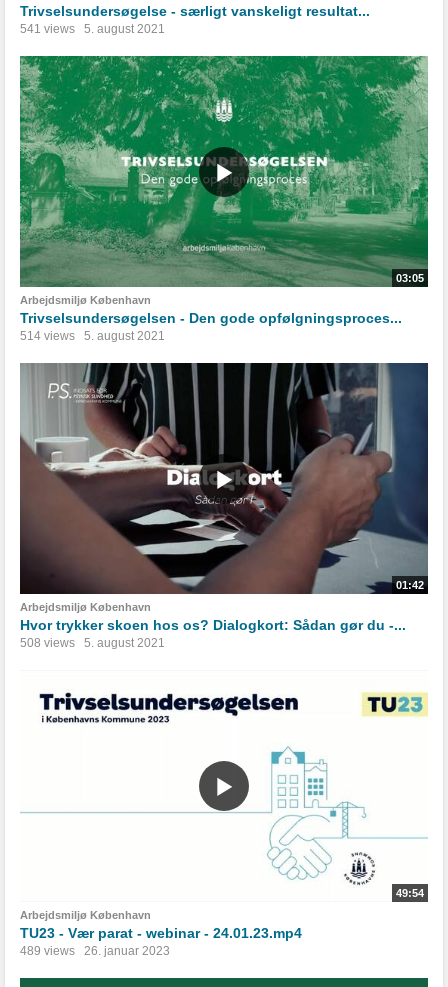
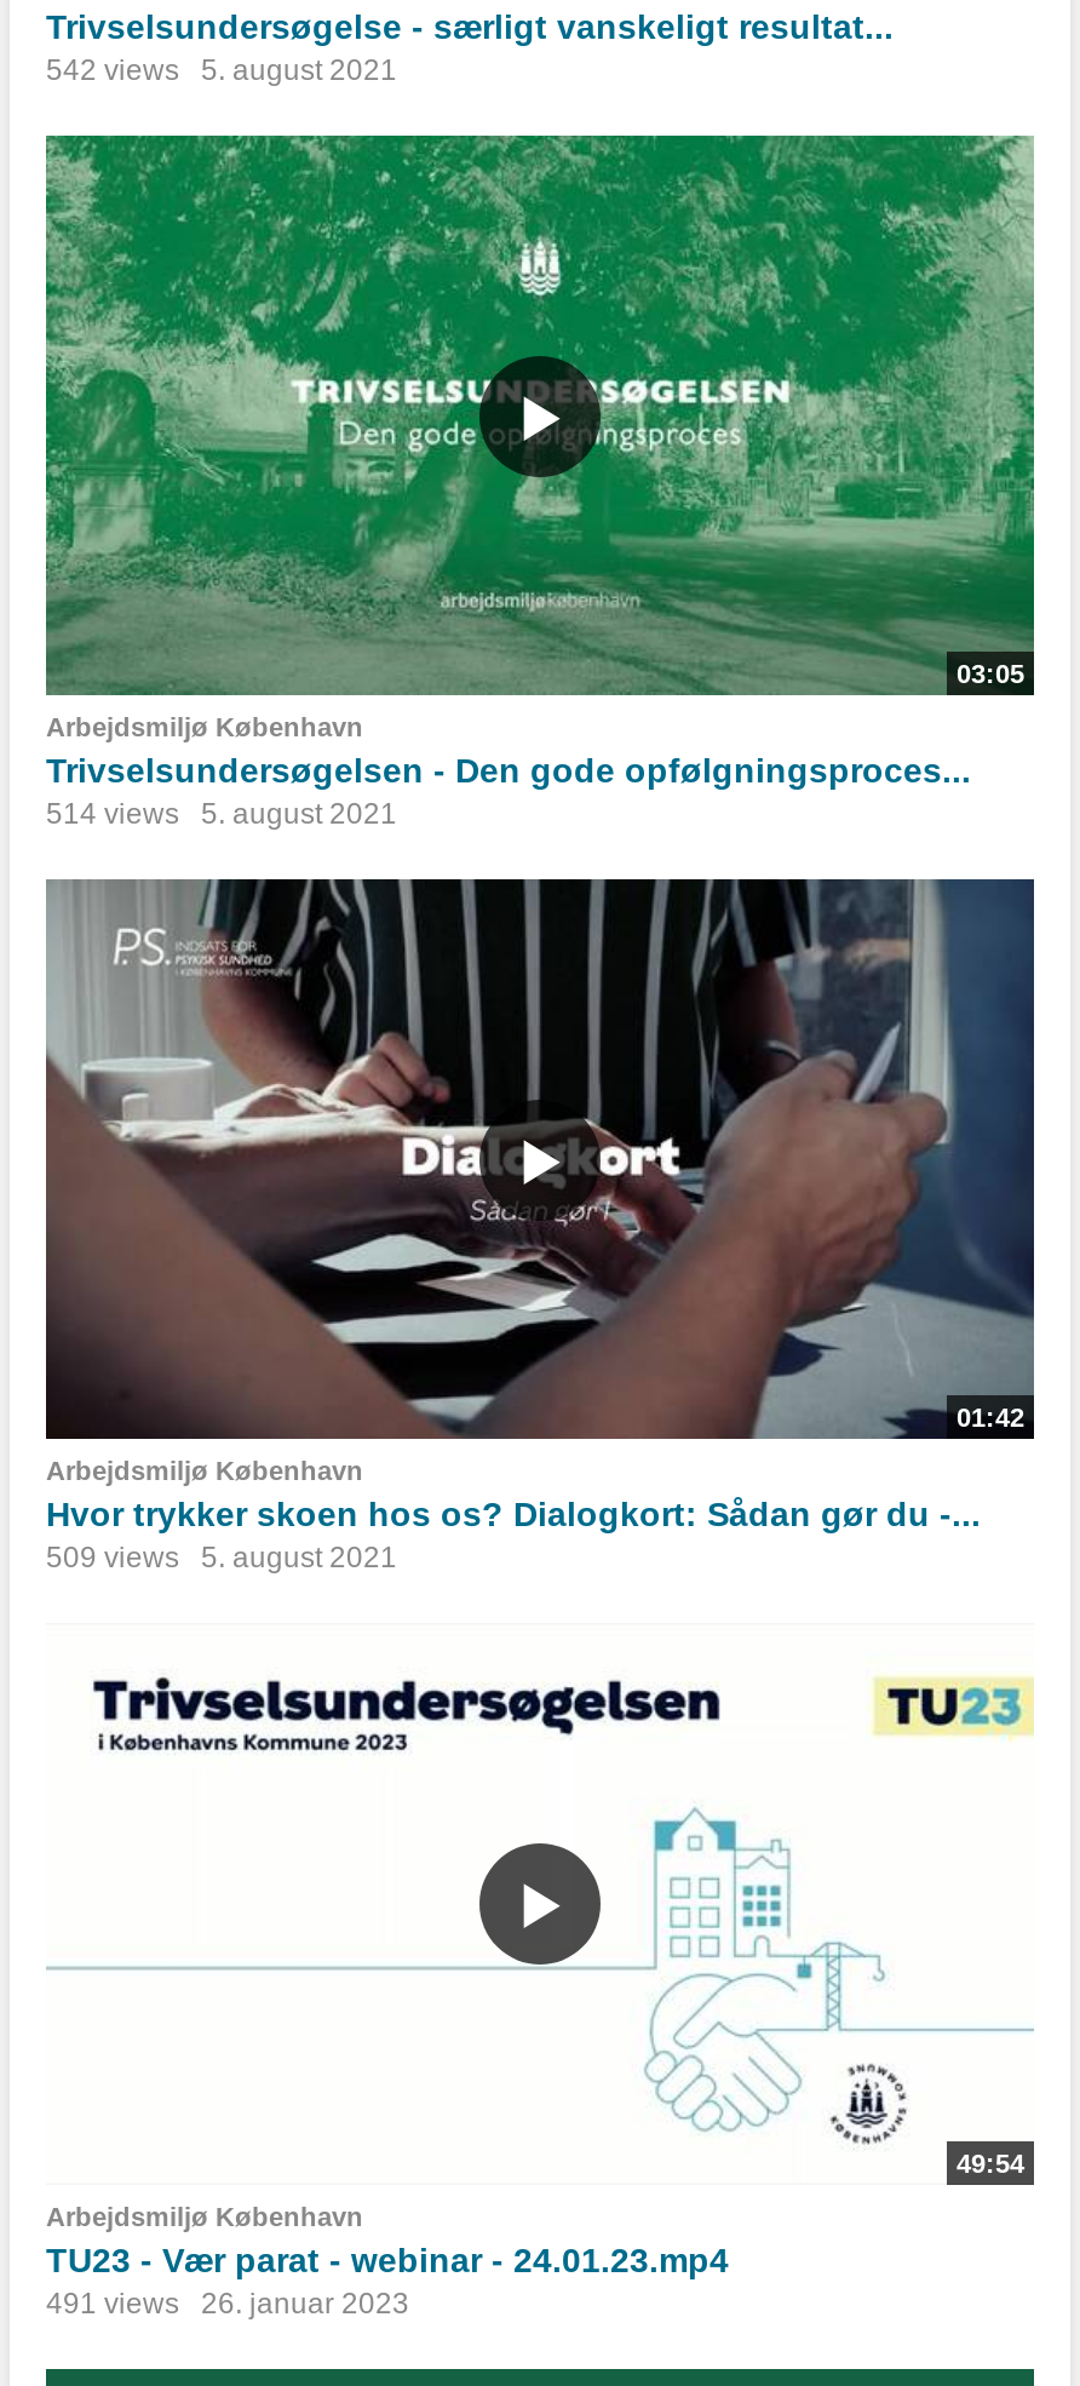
- 541 views 5. august 2021
+ 542 views 5. august 2021

- 508 views 5. august 2021
+ 509 views 5. august 2021

- 489 views 26. januar 2023
+ 491 views 26. januar 2023
